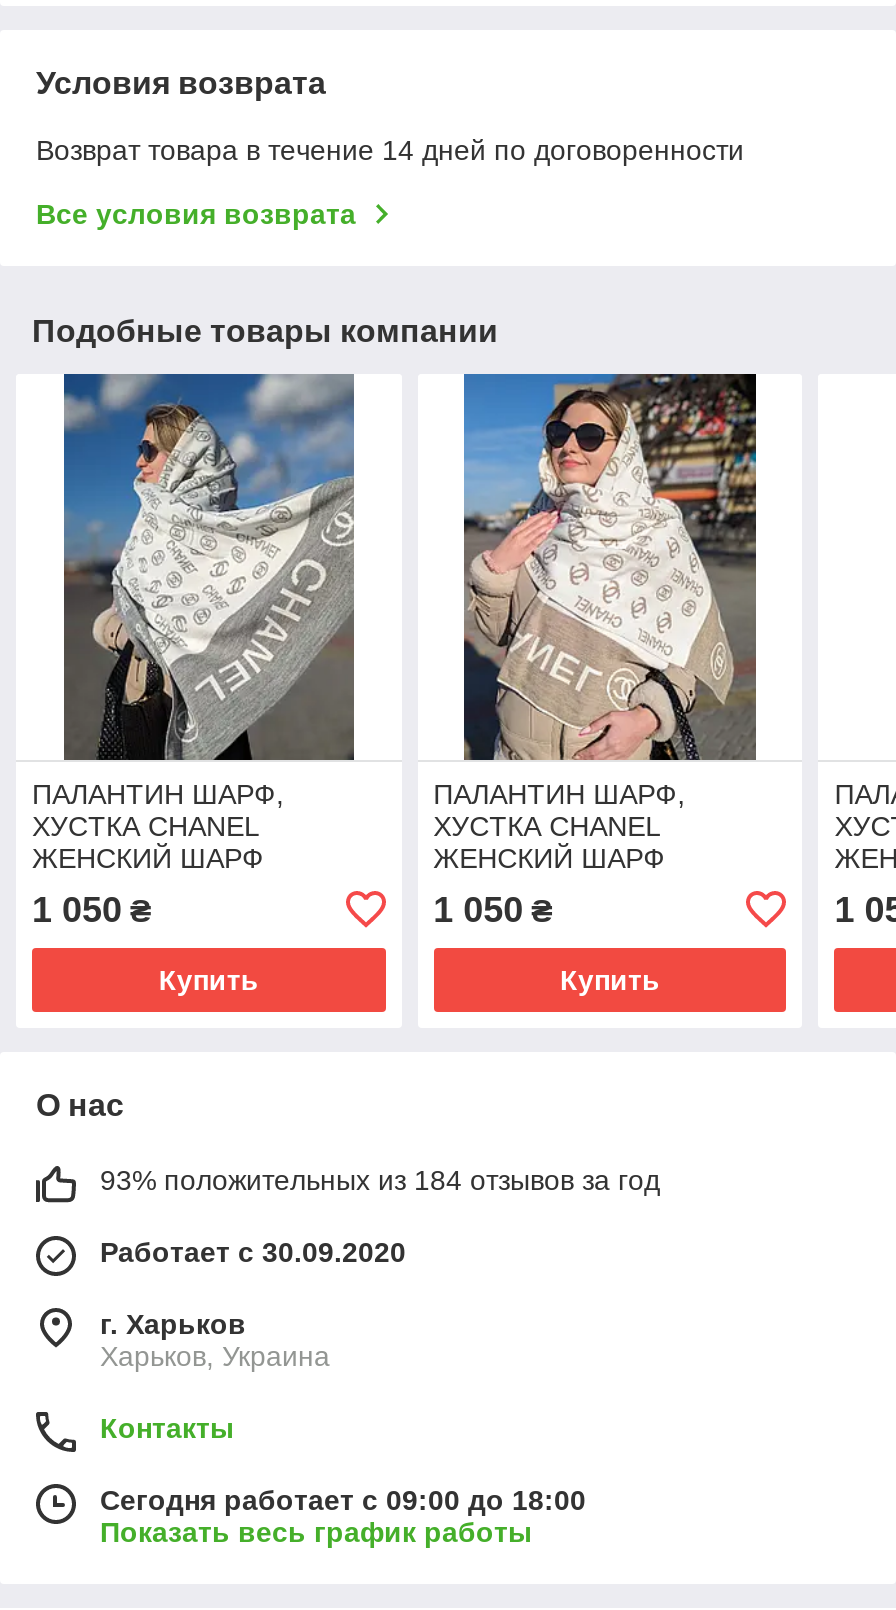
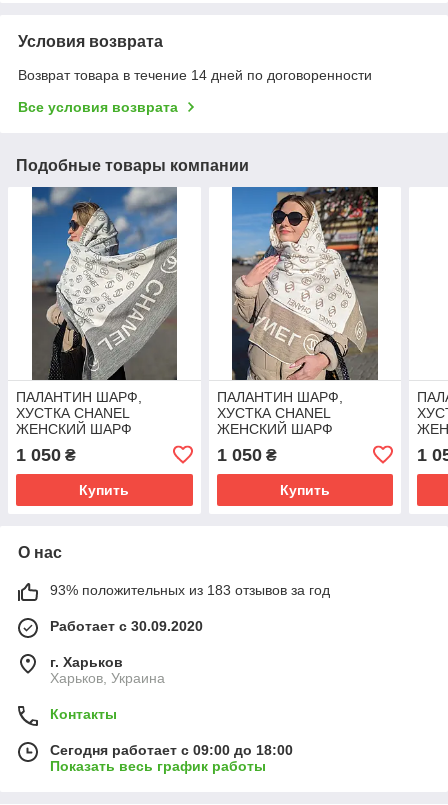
- 93% положительных из 184 отзывов за год
+ 93% положительных из 183 отзывов за год
